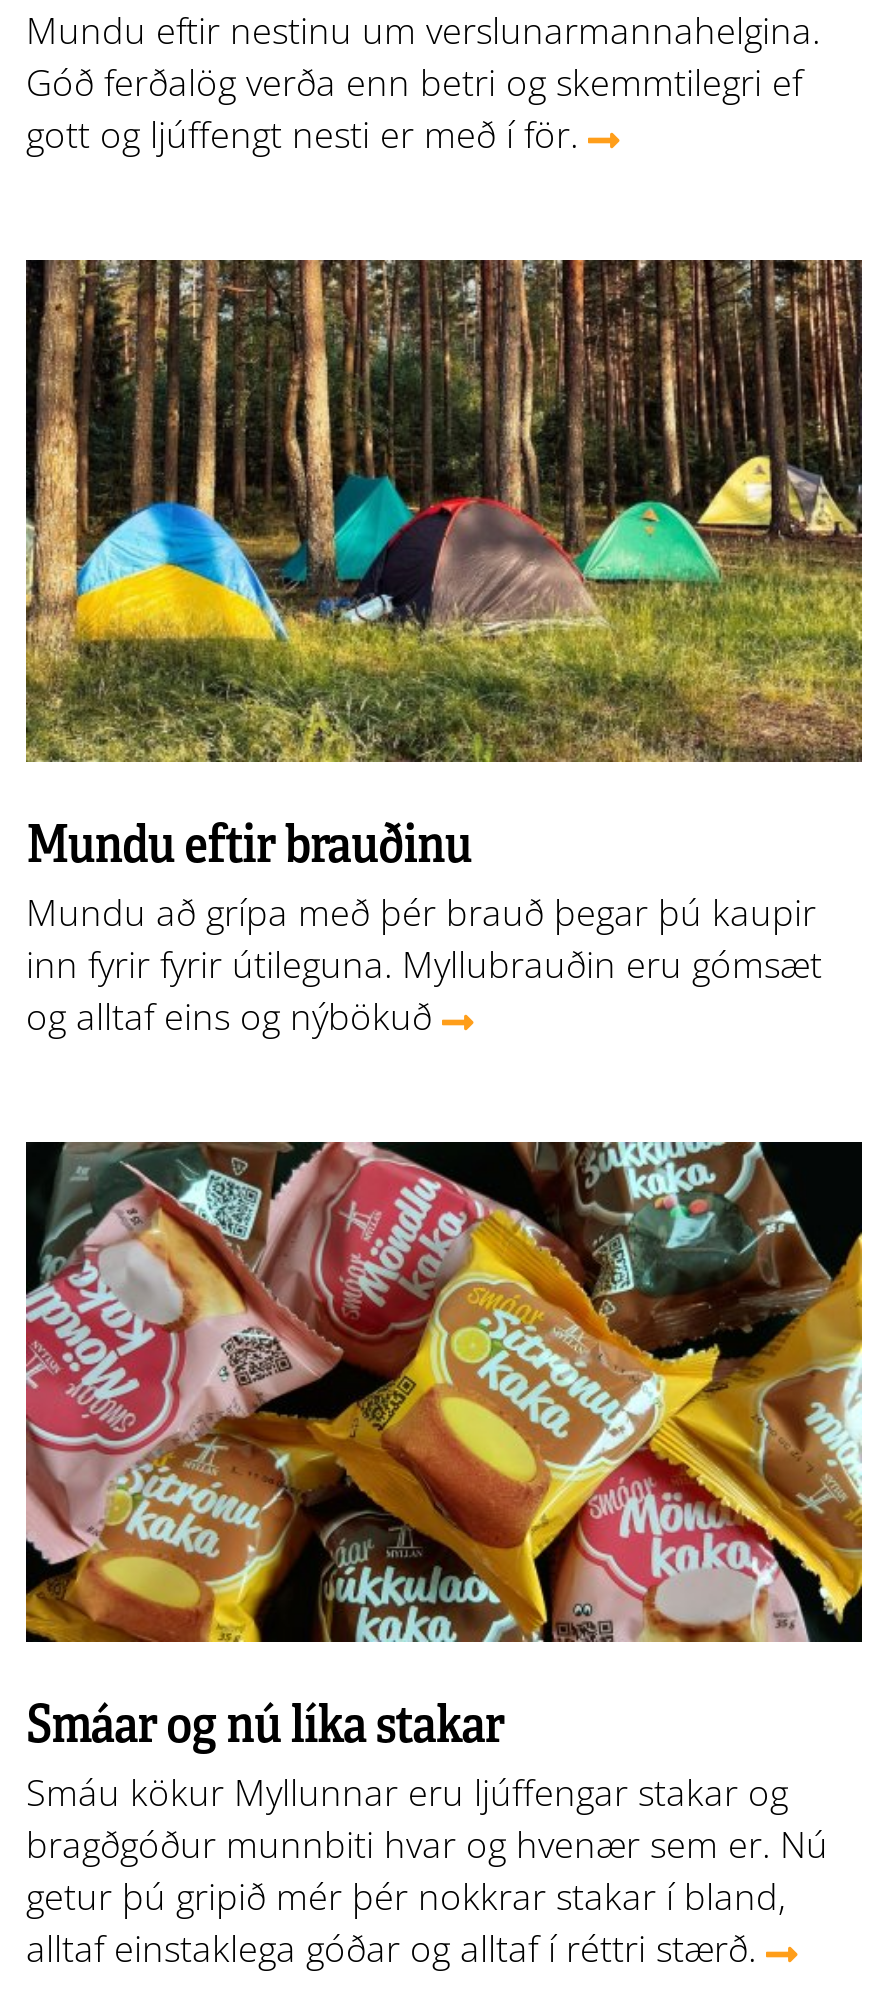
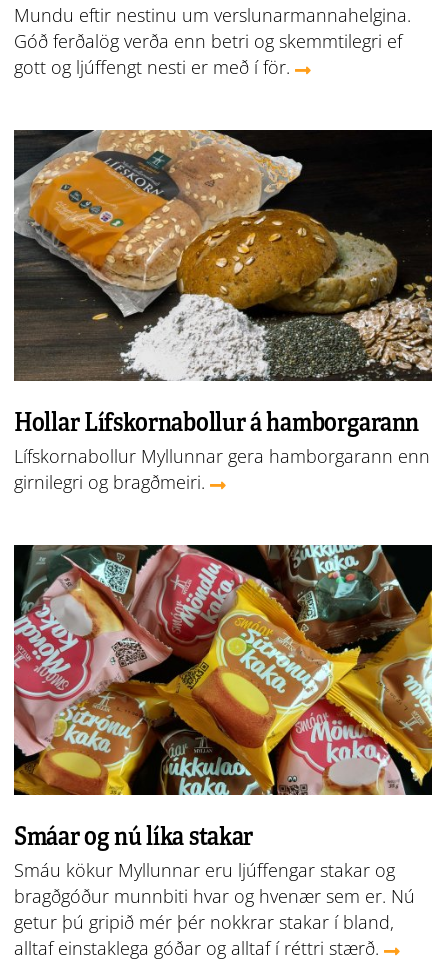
- [image]
- Mundu eftir brauðinu
- Mundu að grípa með þér brauð þegar þú kaupir
- inn fyrir fyrir útileguna. Myllubrauðin eru gómsæt
- og alltaf eins og nýbökuð
+ [image]
+ Hollar Lífskornabollur á hamborgarann
+ Lífskornabollur Myllunnar gera hamborgarann enn
+ girnilegri og bragðmeiri.
